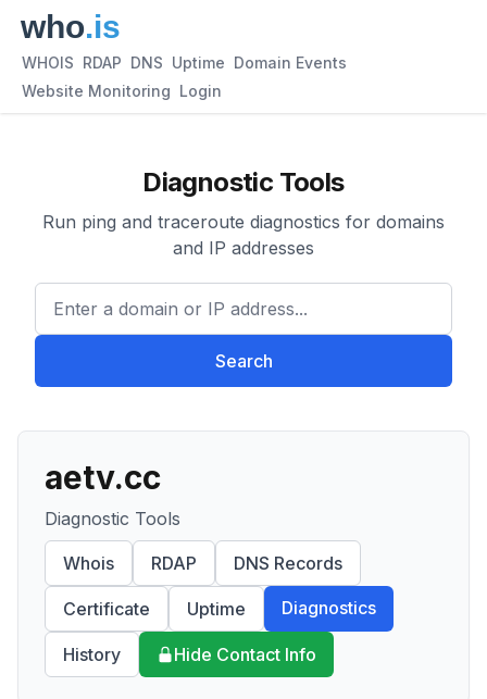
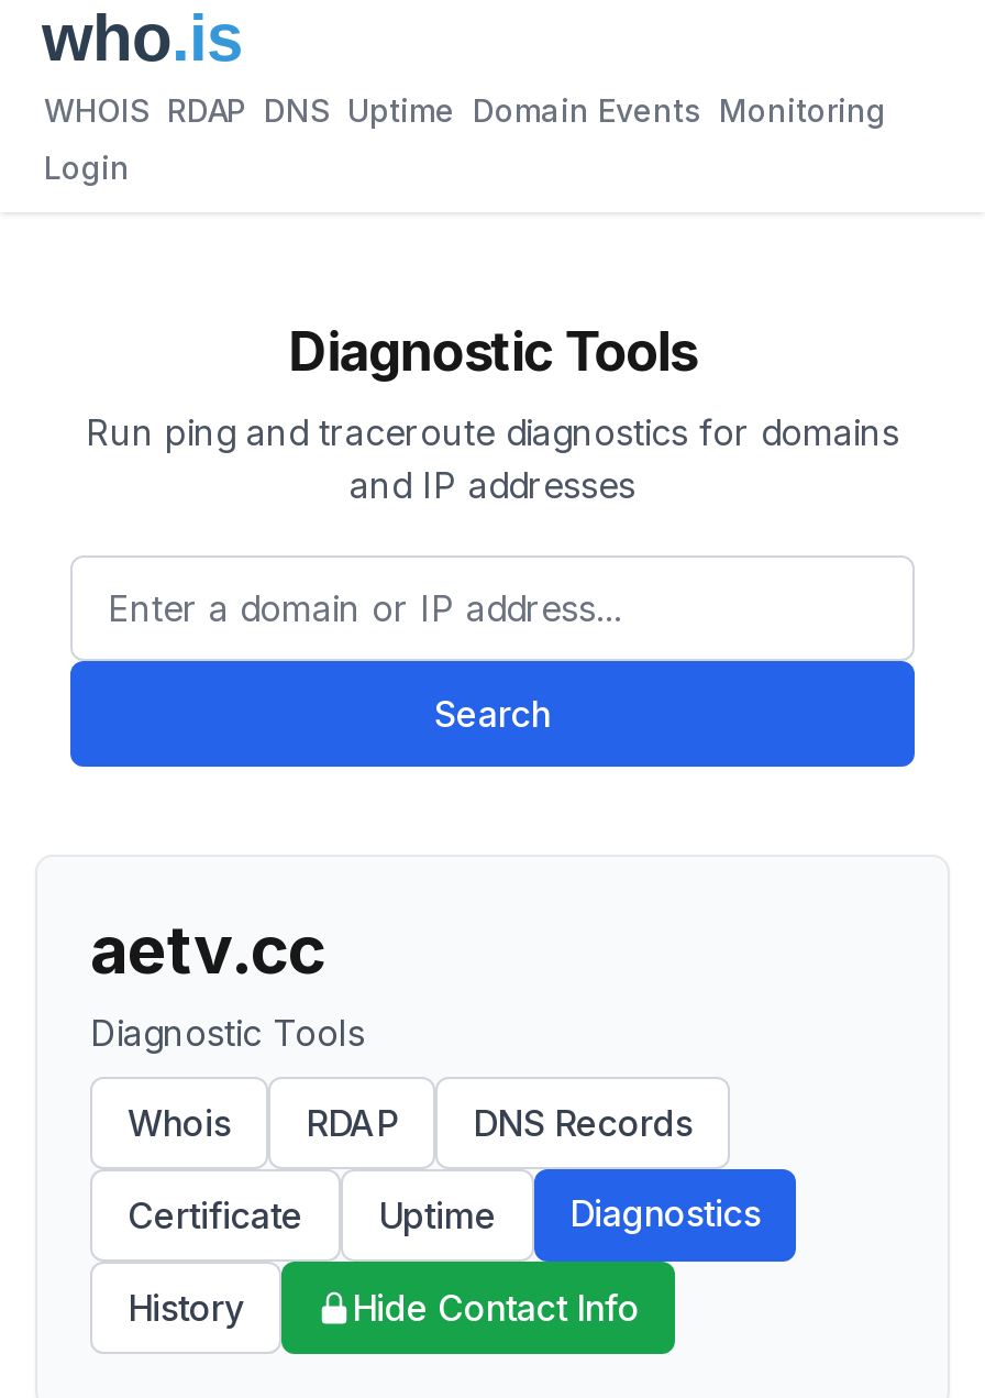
- WHOIS RDAP DNS Uptime Domain Events
+ WHOIS RDAP DNS Uptime Domain Events Monitoring

- Website Monitoring Login
+ Login
